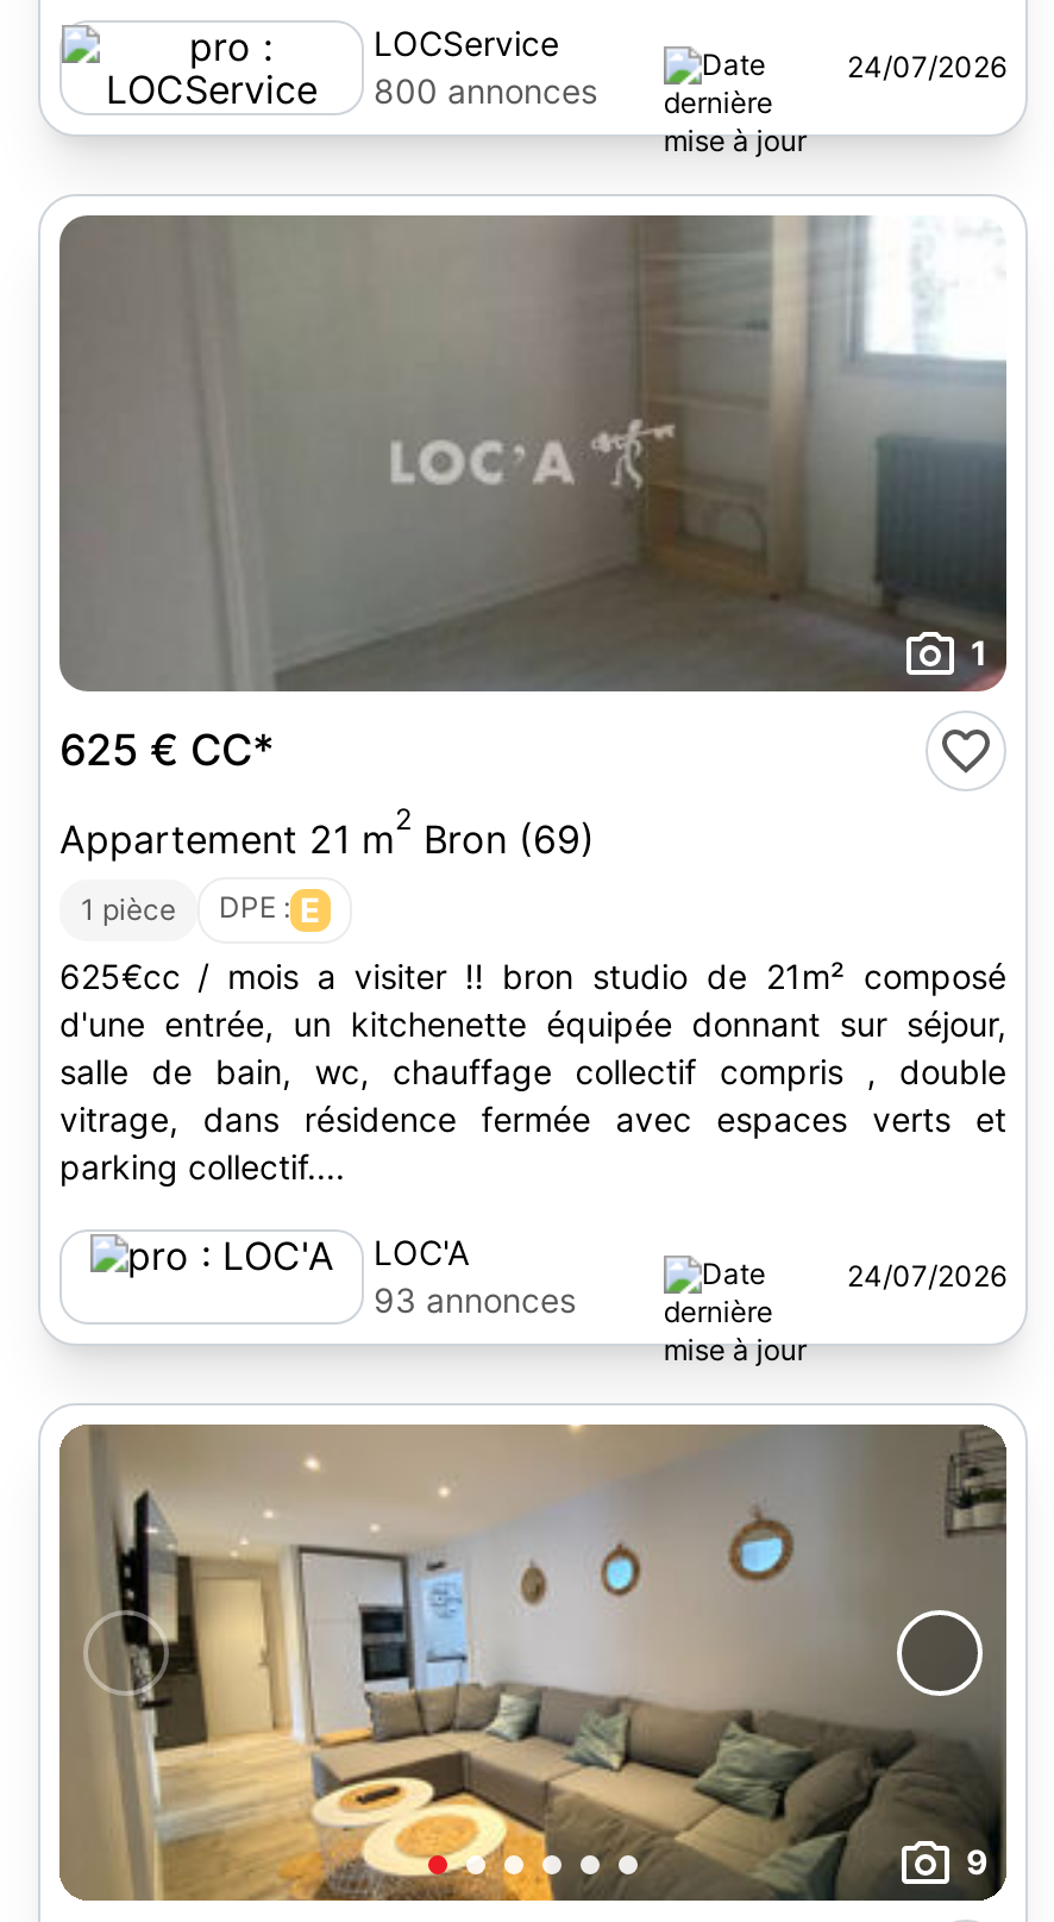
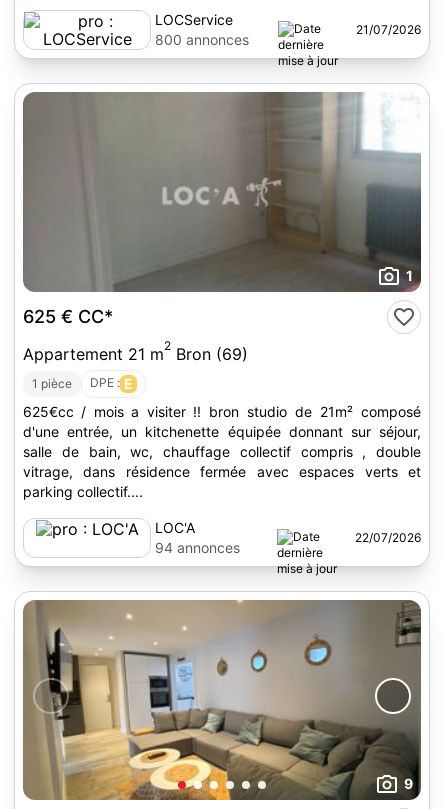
- 24/07/2026
+ 21/07/2026

- 24/07/2026
+ 22/07/2026

- 93 annonces
+ 94 annonces
